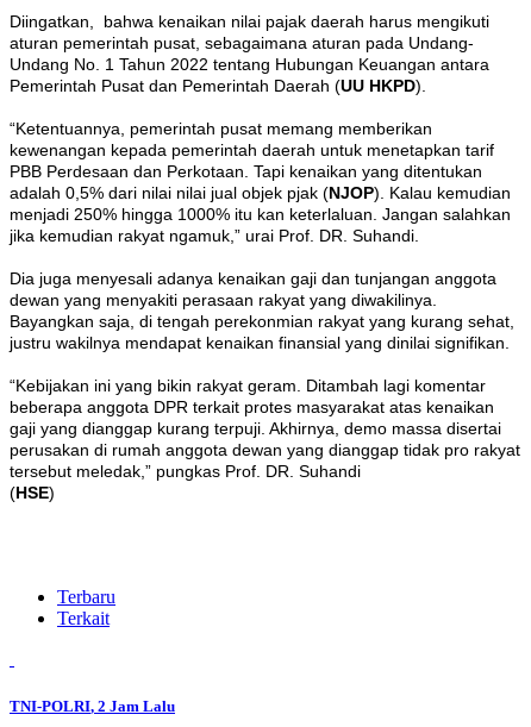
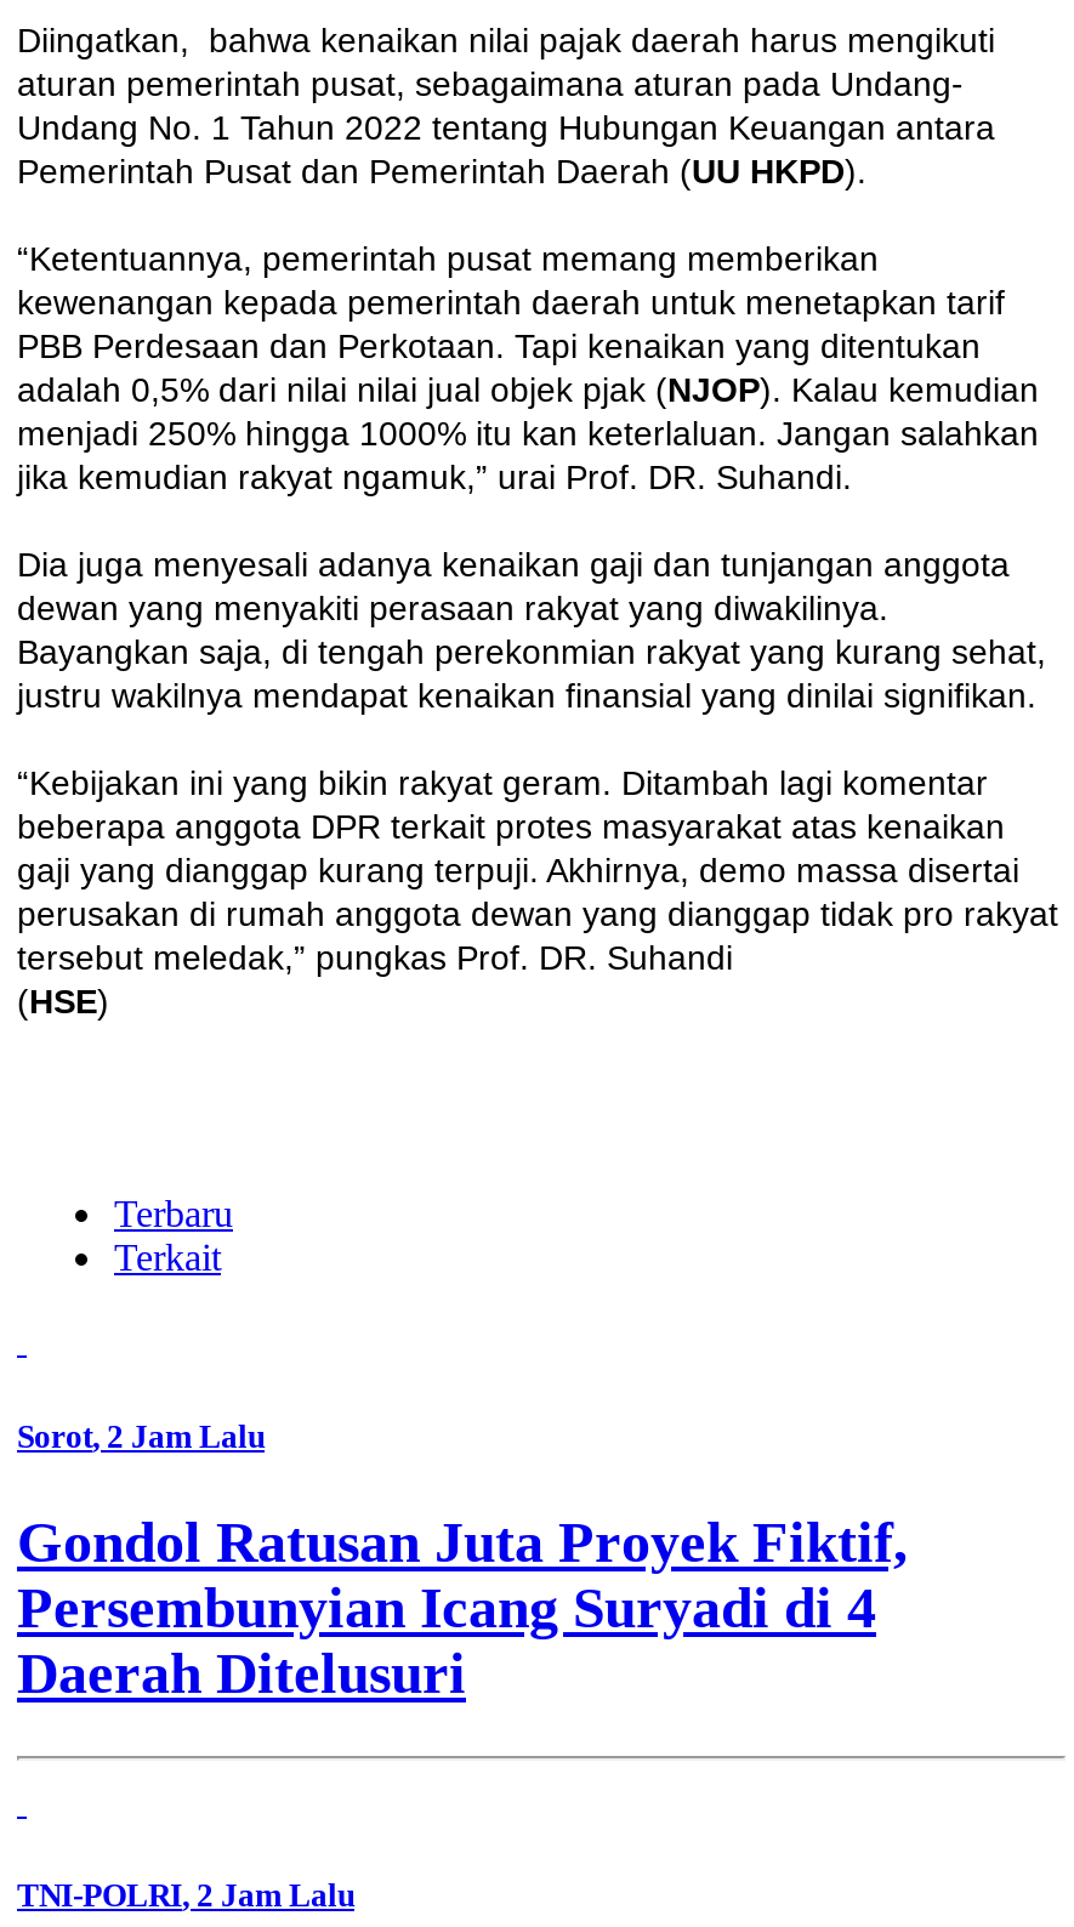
+ Sorot, 2 Jam Lalu
+ Gondol Ratusan Juta Proyek Fiktif,
+ Persembunyian Icang Suryadi di 4
+ Daerah Ditelusuri
